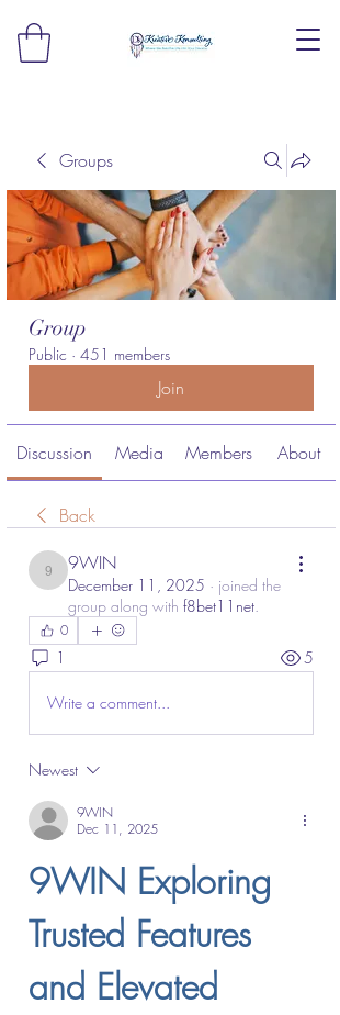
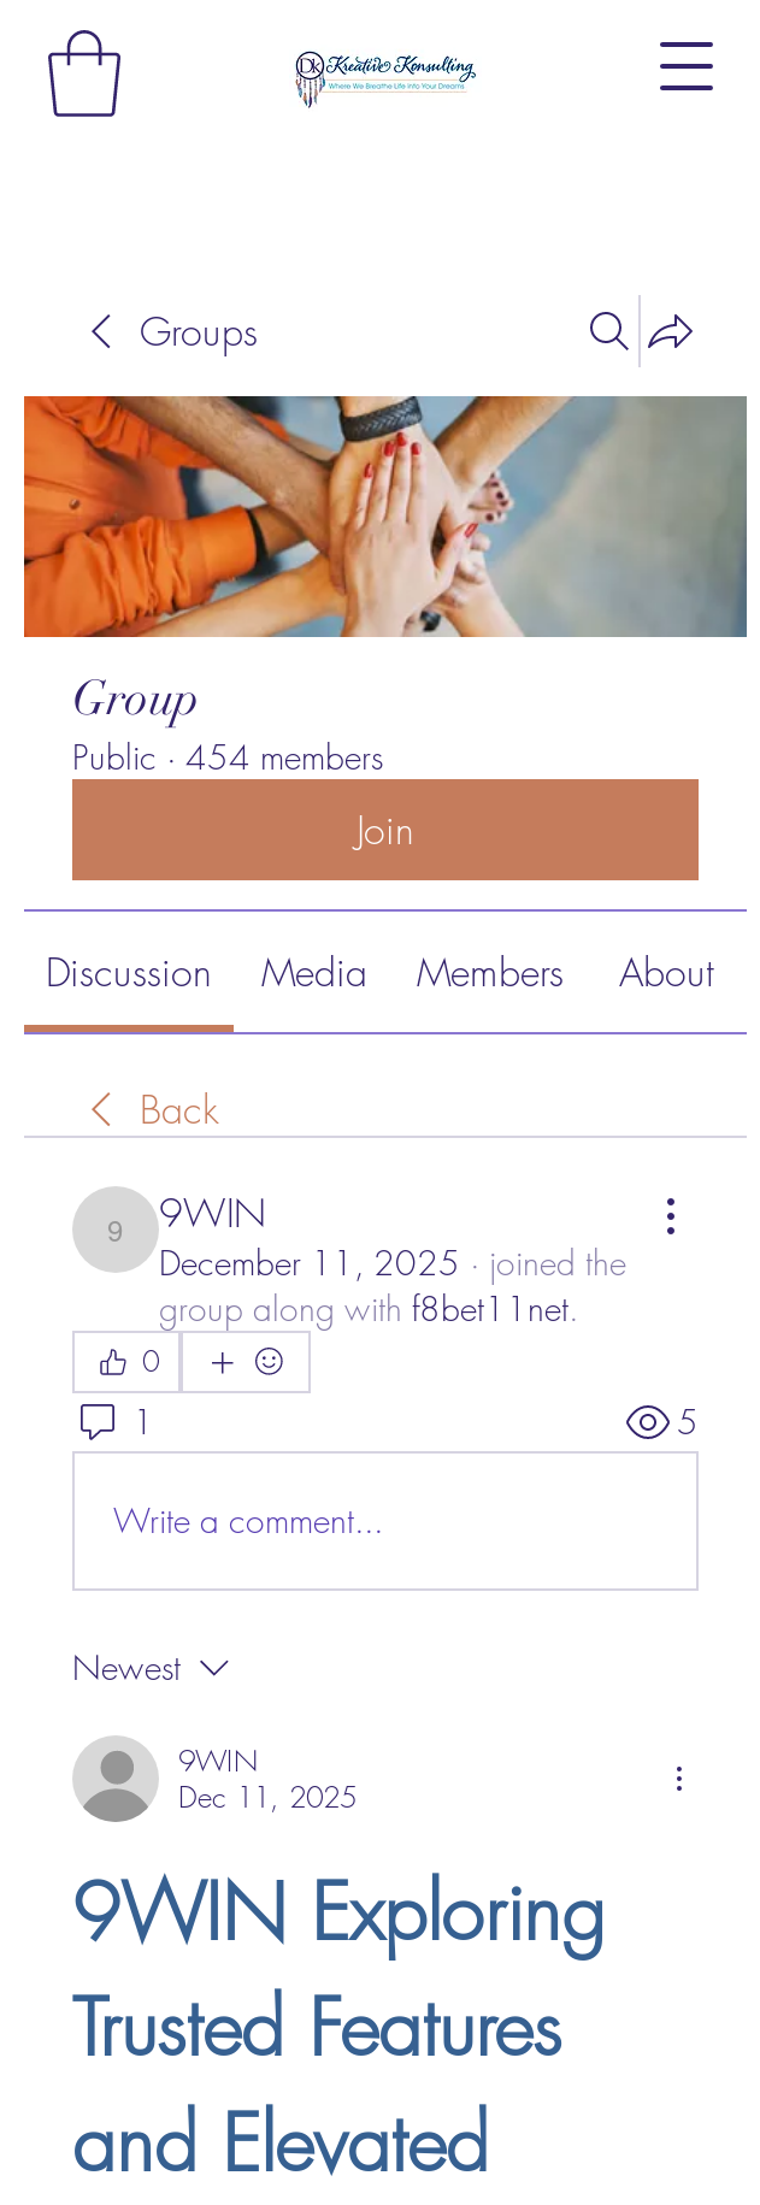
- Public · 451 members
+ Public · 454 members
